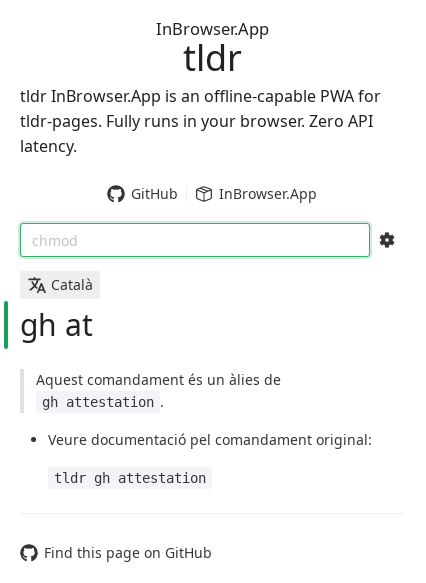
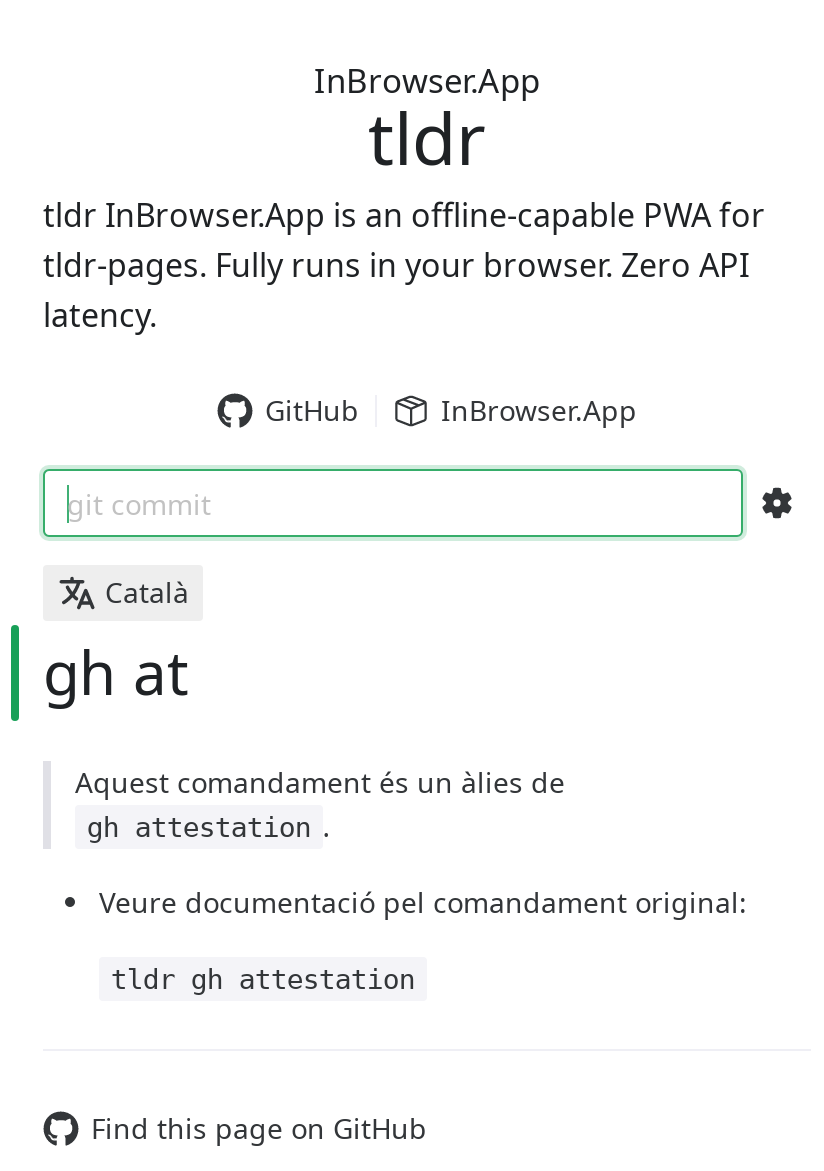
- chmod
+ git commit
